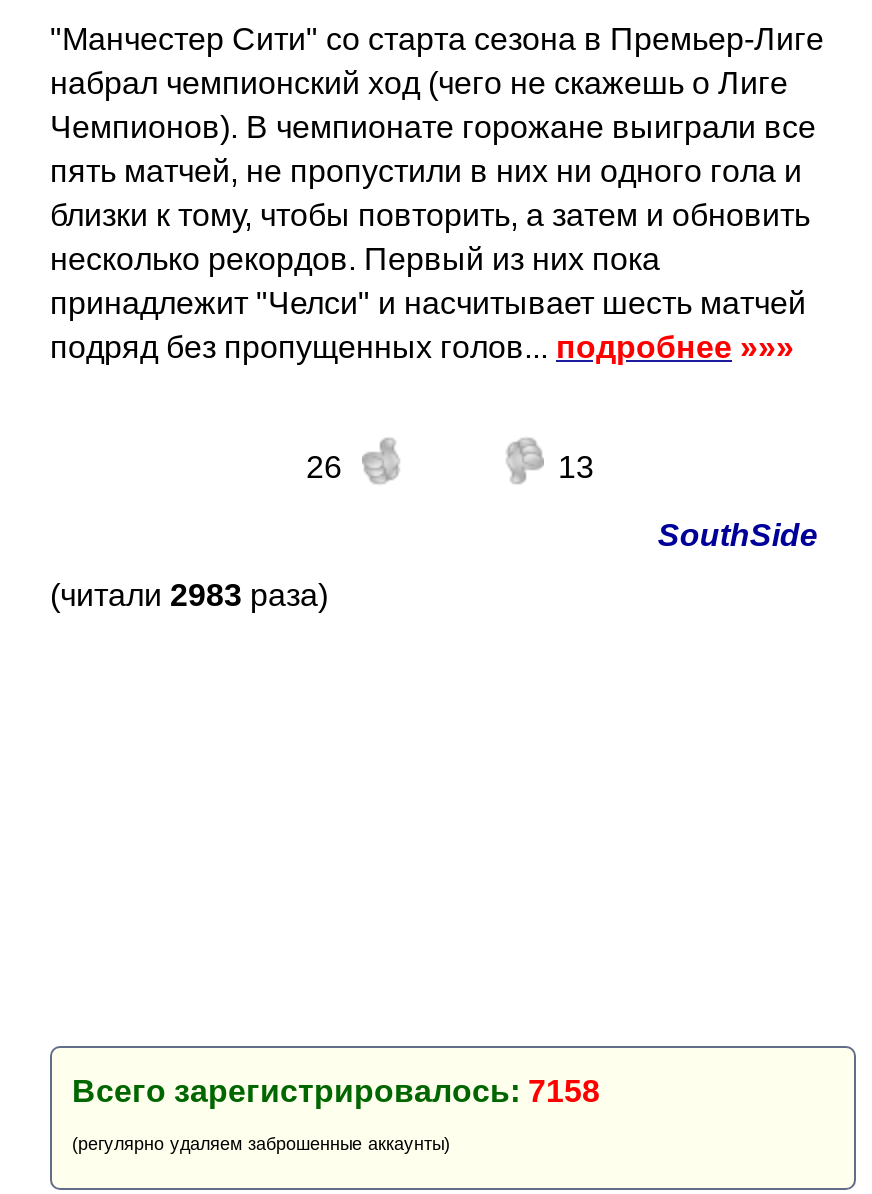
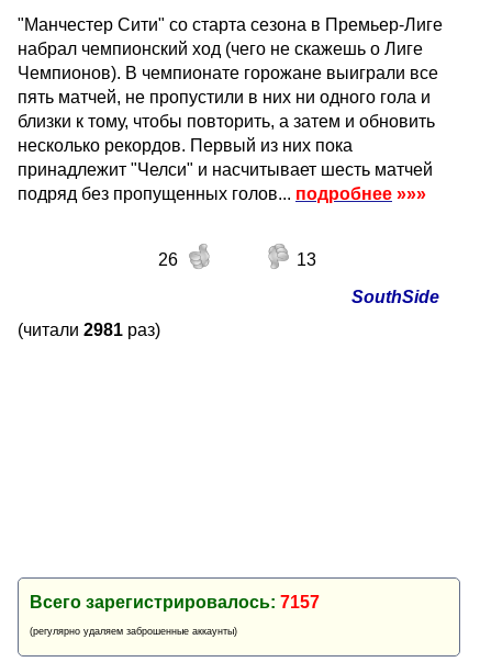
- (читали 2983 раза)
+ (читали 2981 раз)

- Всего зарегистрировалось: 7158
+ Всего зарегистрировалось: 7157
